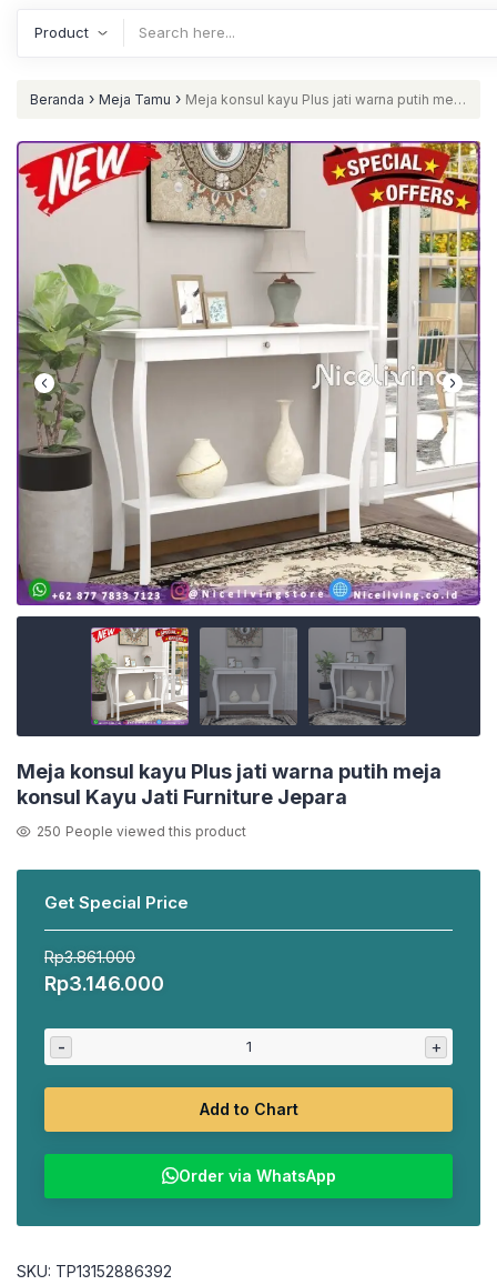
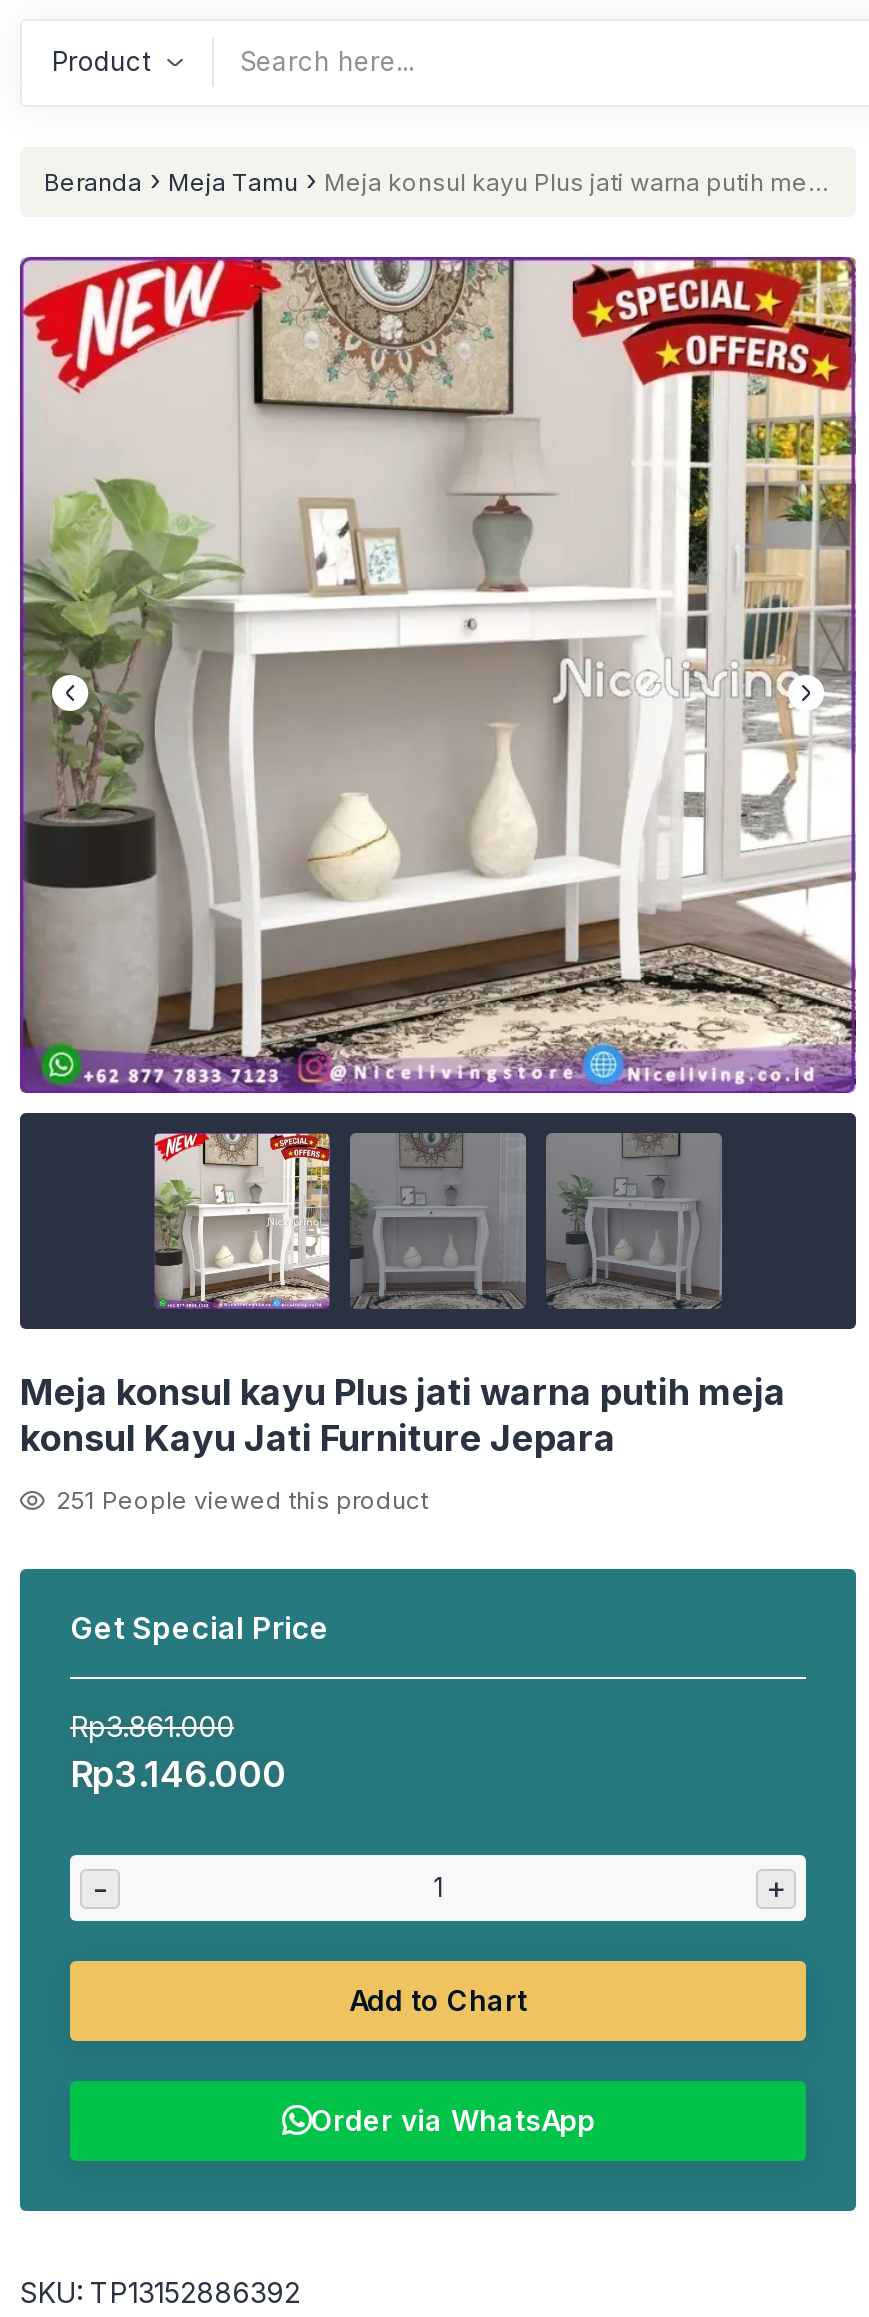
- 250 People viewed this product
+ 251 People viewed this product
